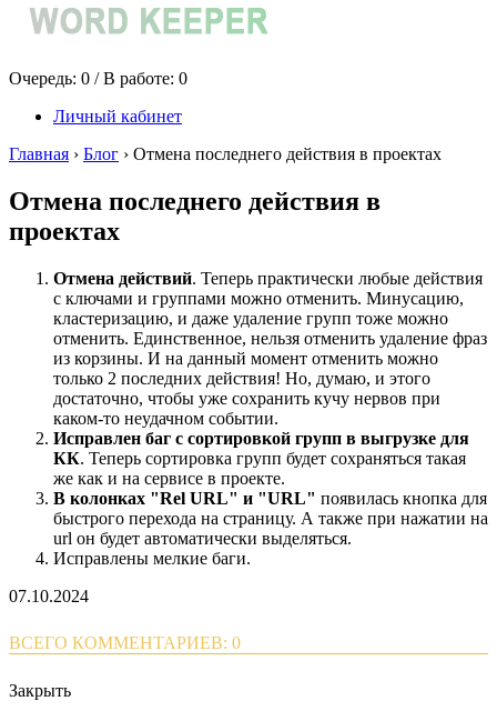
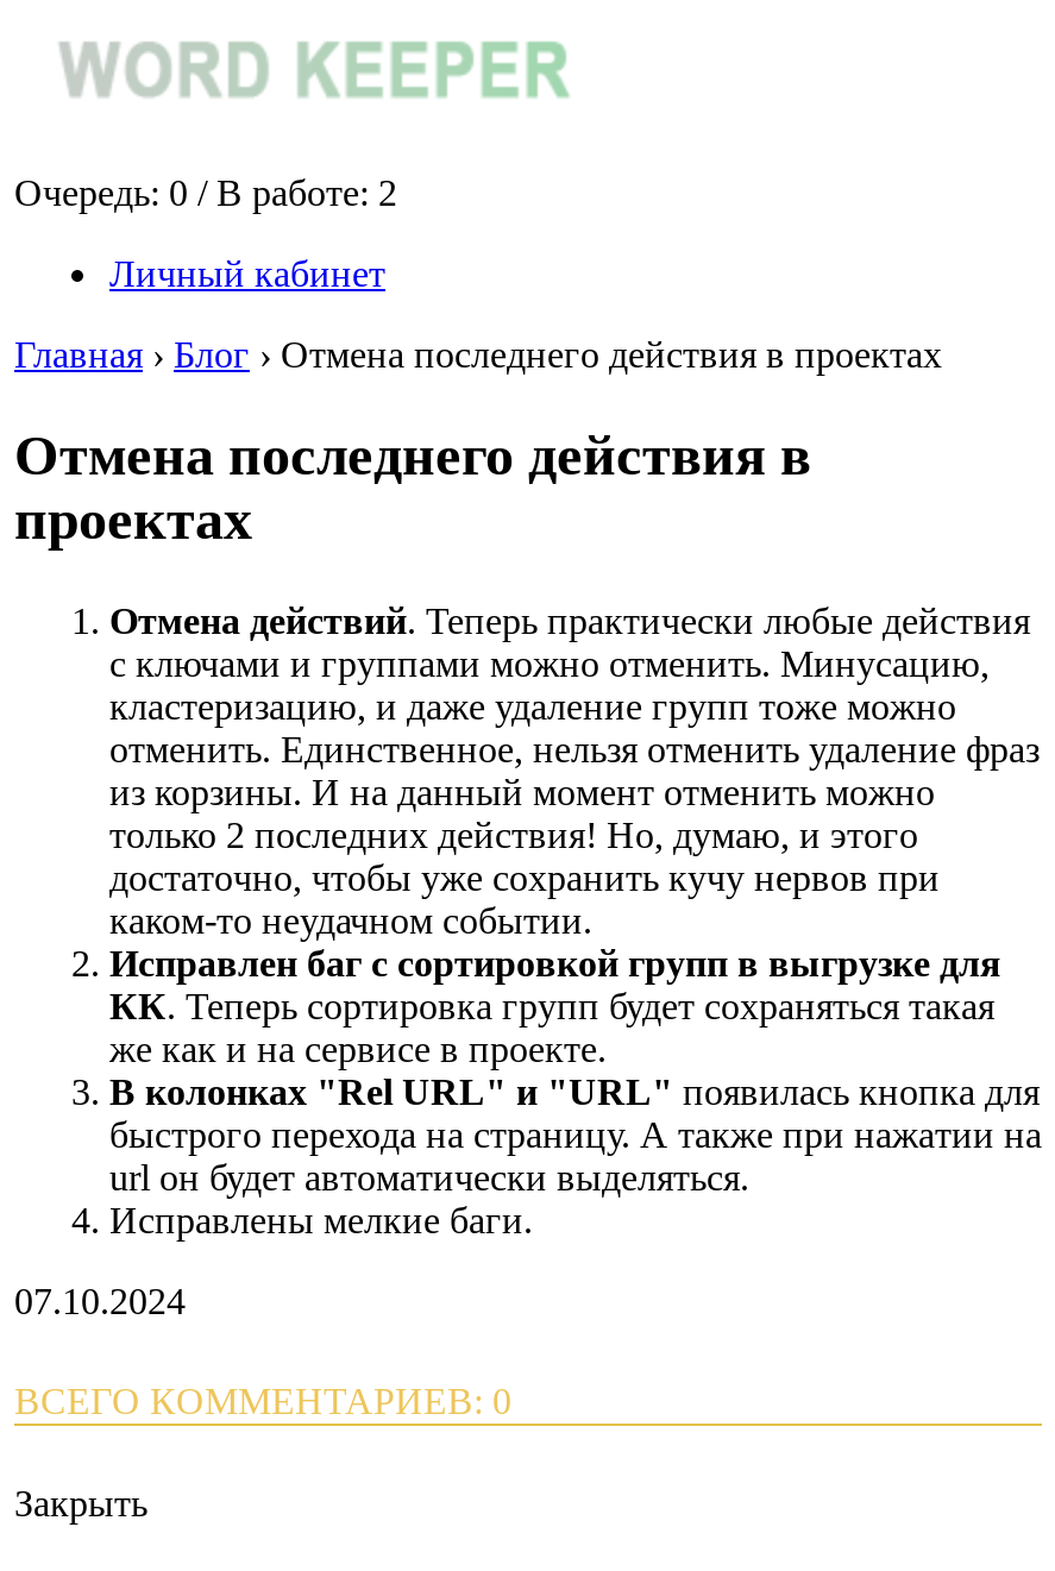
- Очередь: 0 / В работе: 0
+ Очередь: 0 / В работе: 2
